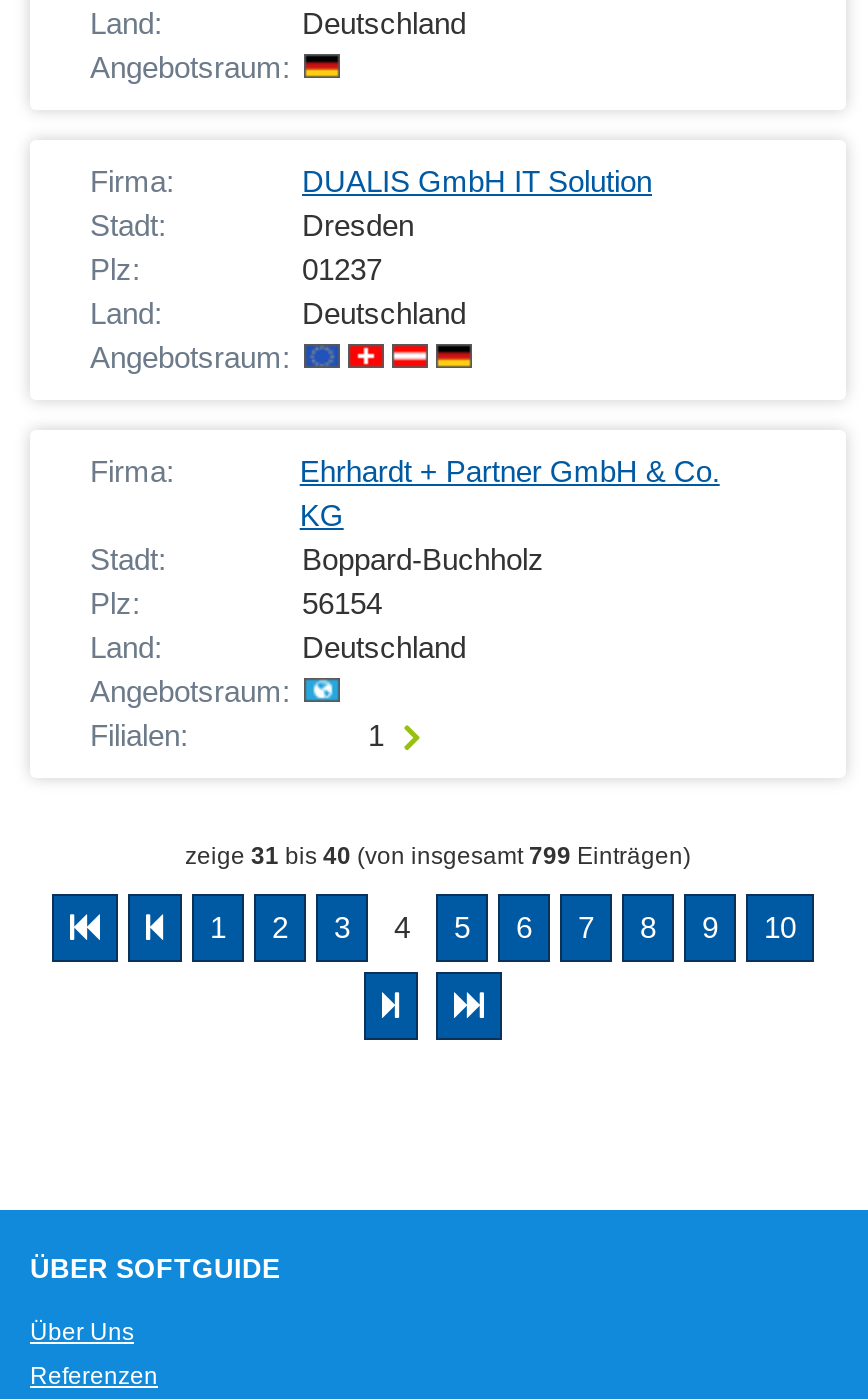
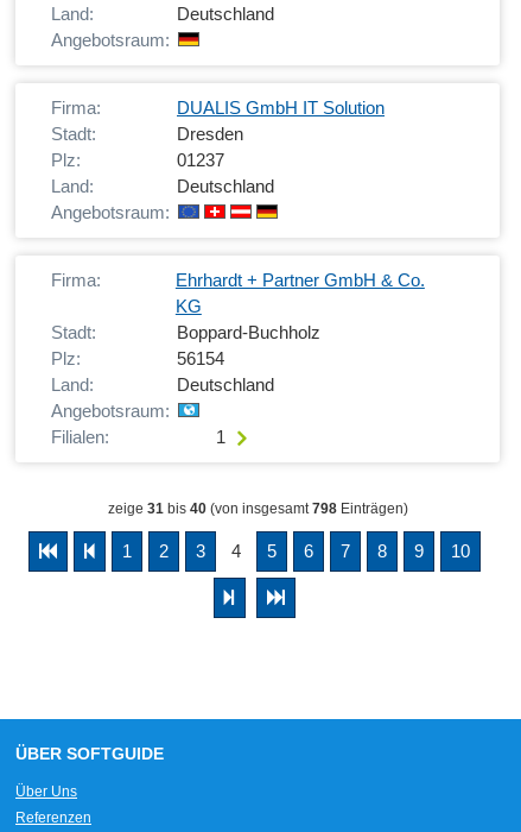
- zeige 31 bis 40 (von insgesamt 799 Einträgen)
+ zeige 31 bis 40 (von insgesamt 798 Einträgen)
